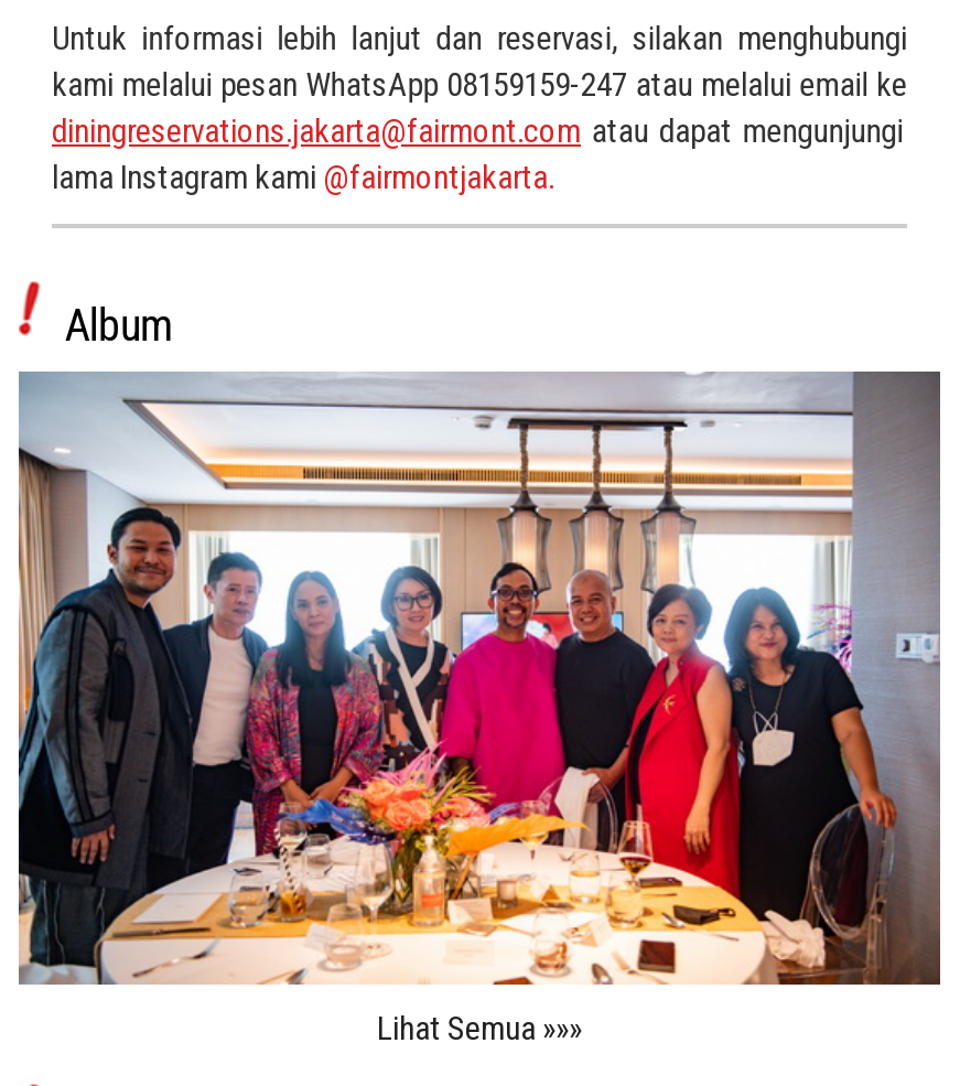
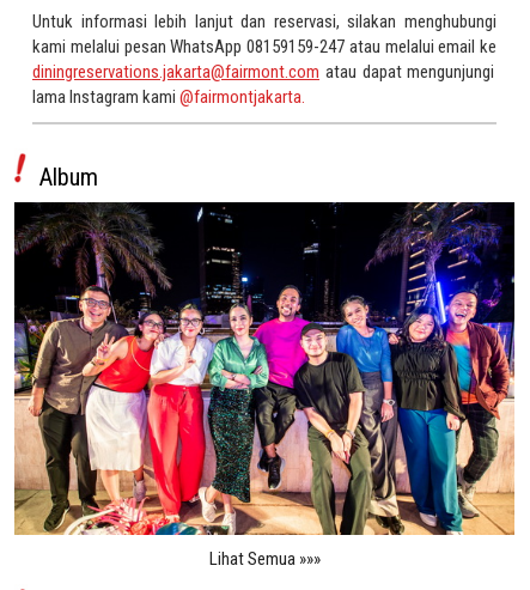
- [image]
+ [image]
